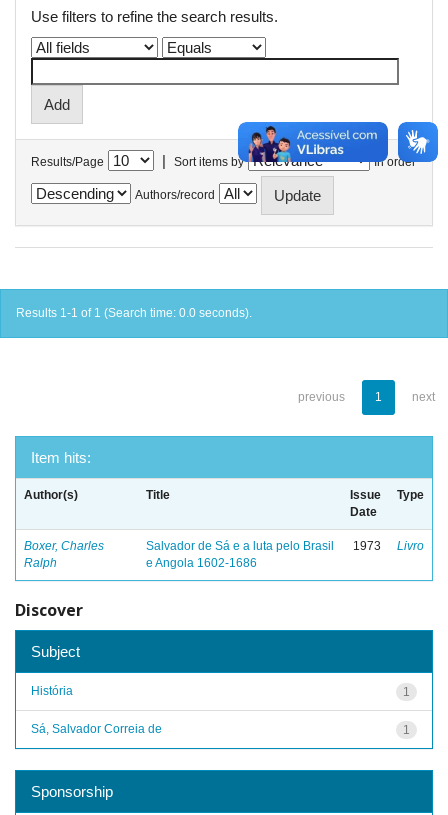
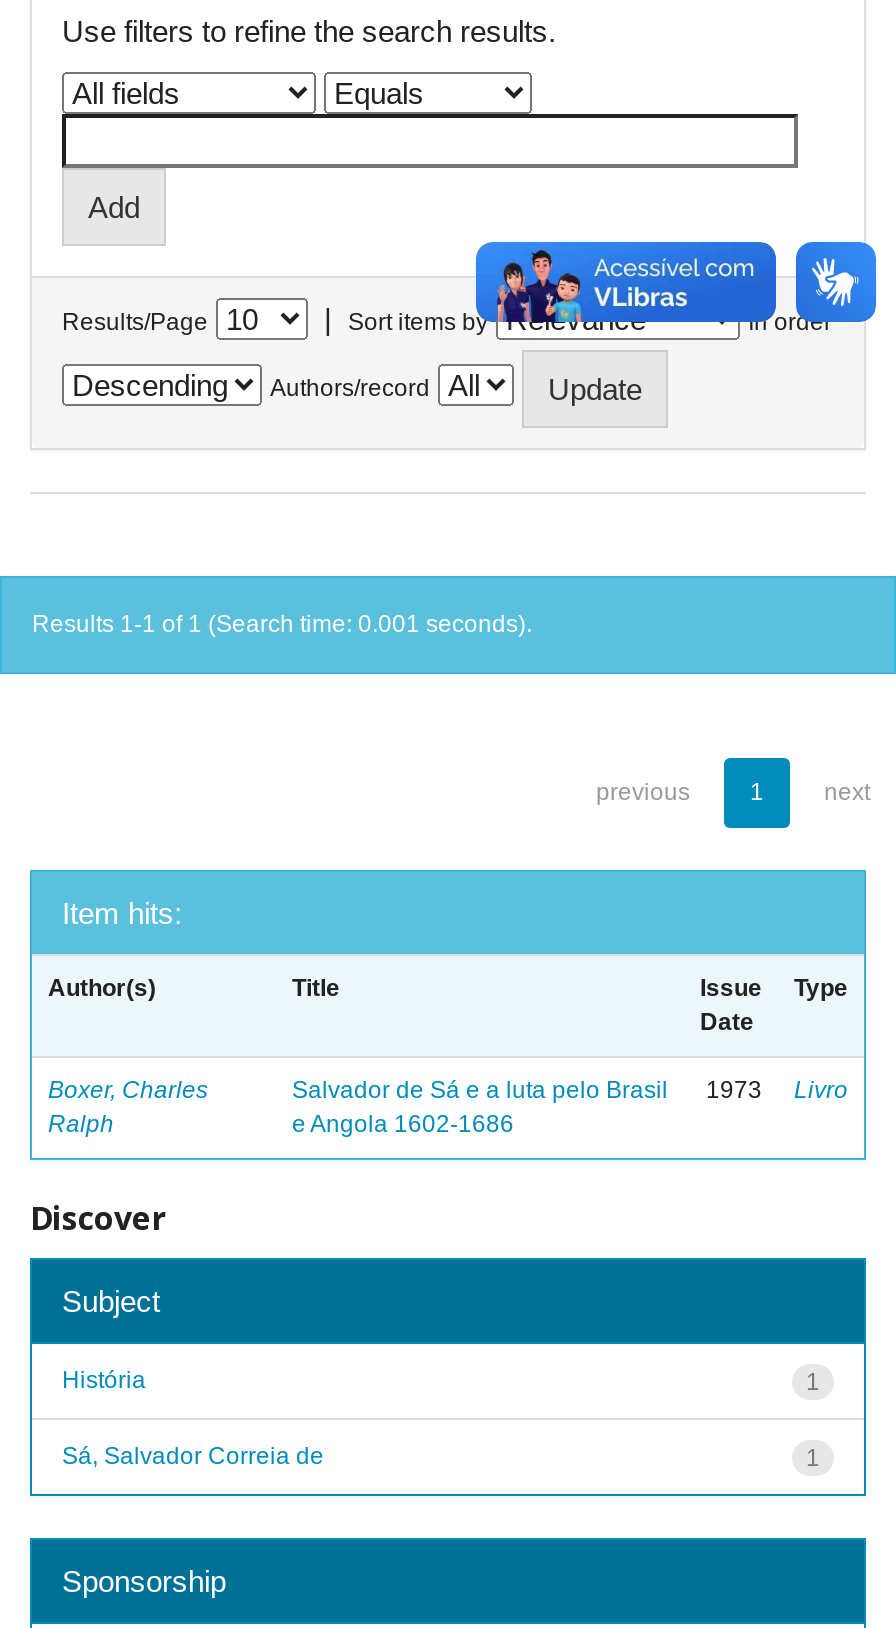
- Results 1-1 of 1 (Search time: 0.0 seconds).
+ Results 1-1 of 1 (Search time: 0.001 seconds).
